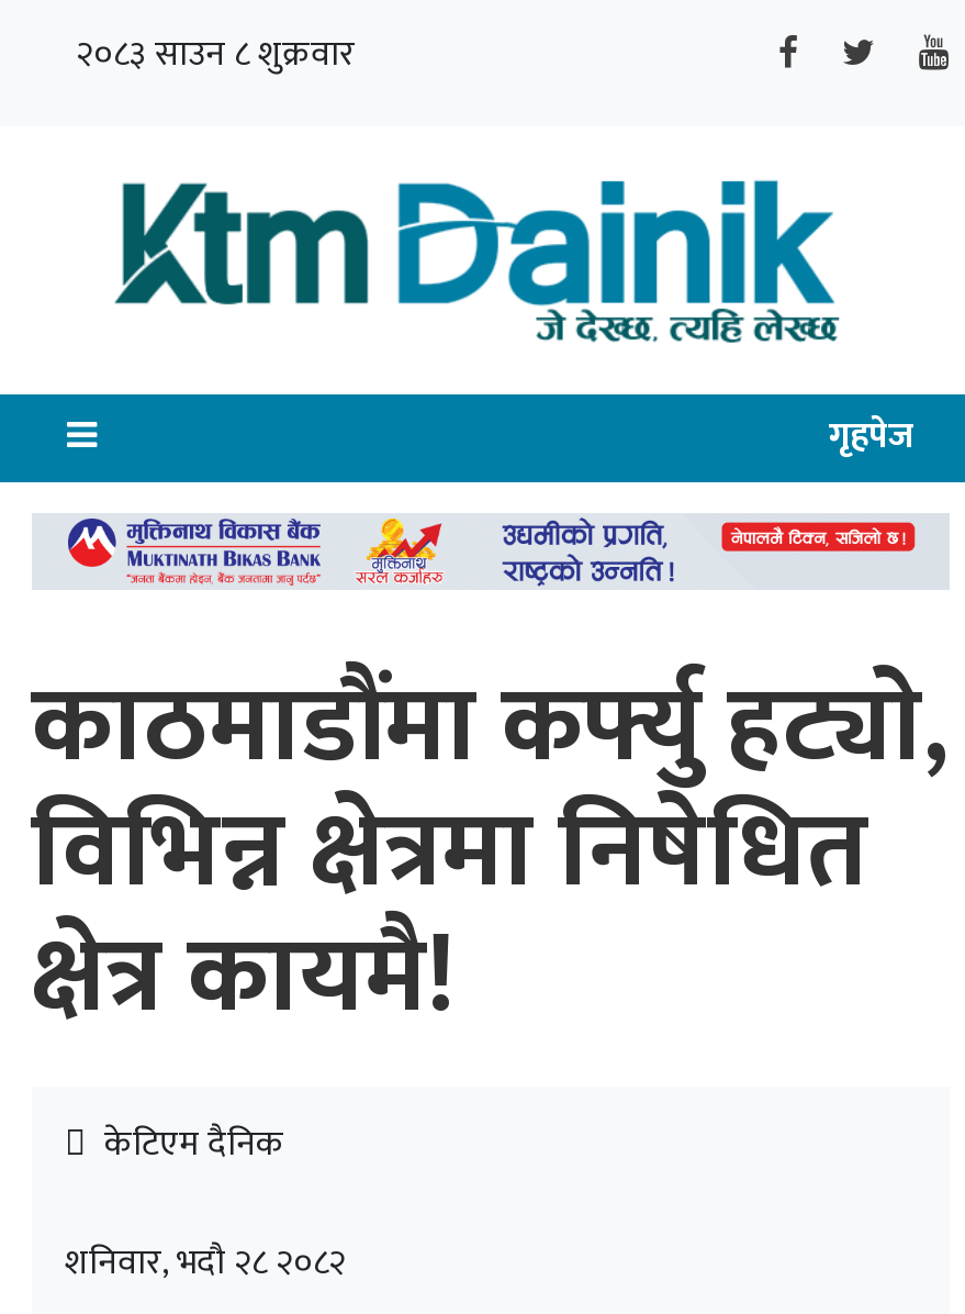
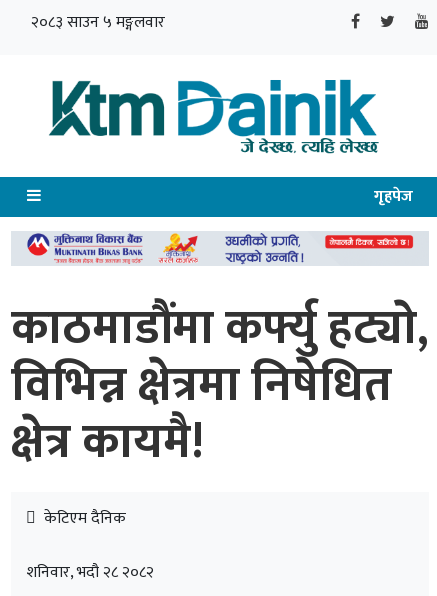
- २०८३ साउन ८ शुक्रवार
+ २०८३ साउन ५ मङ्गलवार
